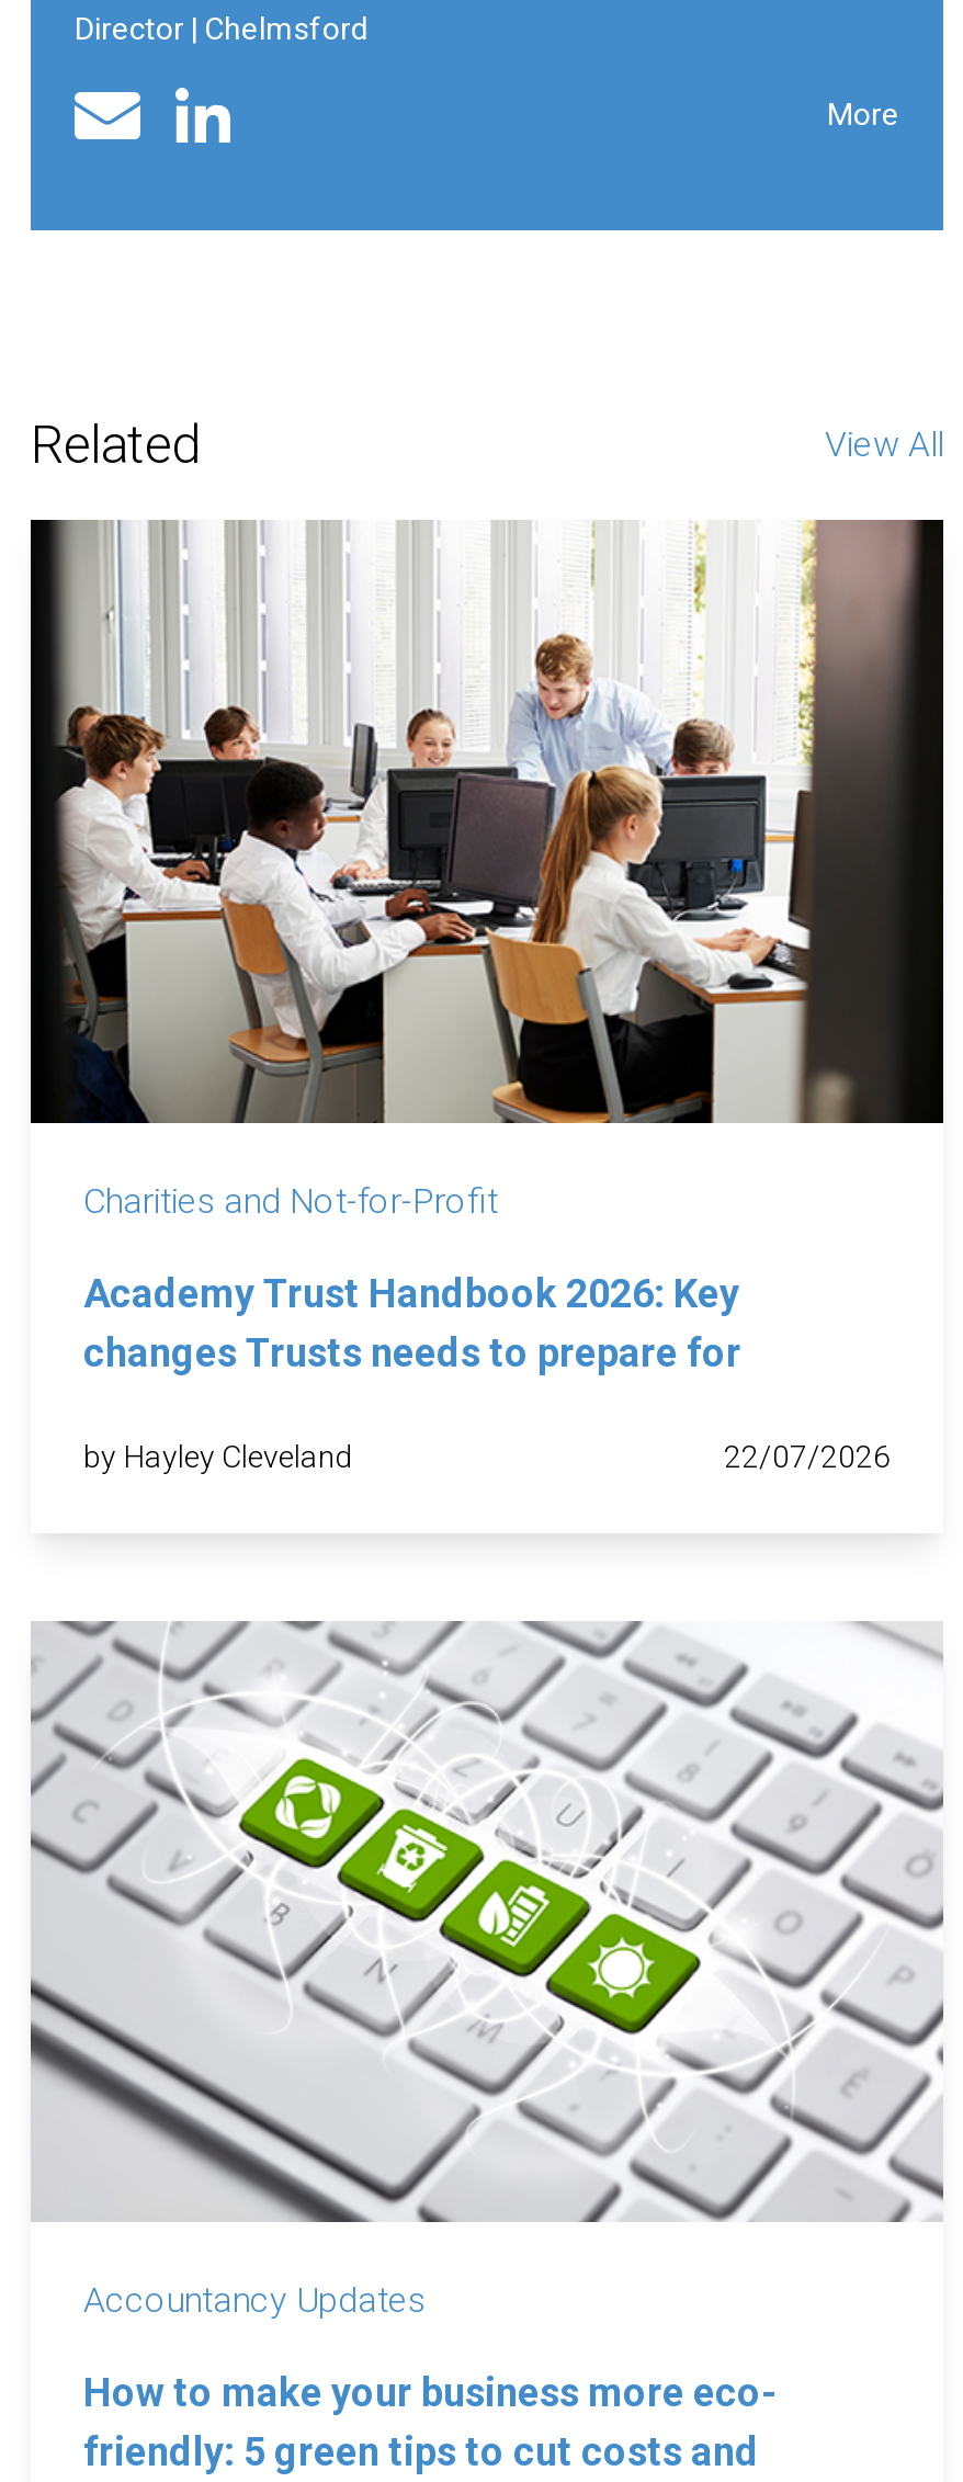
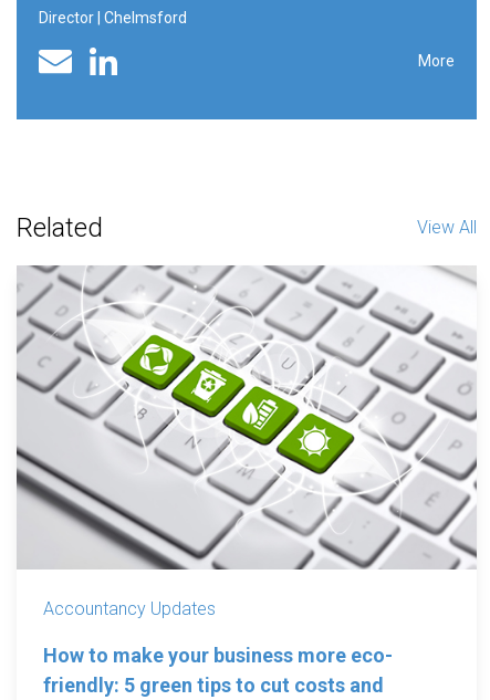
- [image]
- Charities and Not-for-Profit
- Academy Trust Handbook 2026: Key
- changes Trusts needs to prepare for
- by Hayley Cleveland
- 22/07/2026
